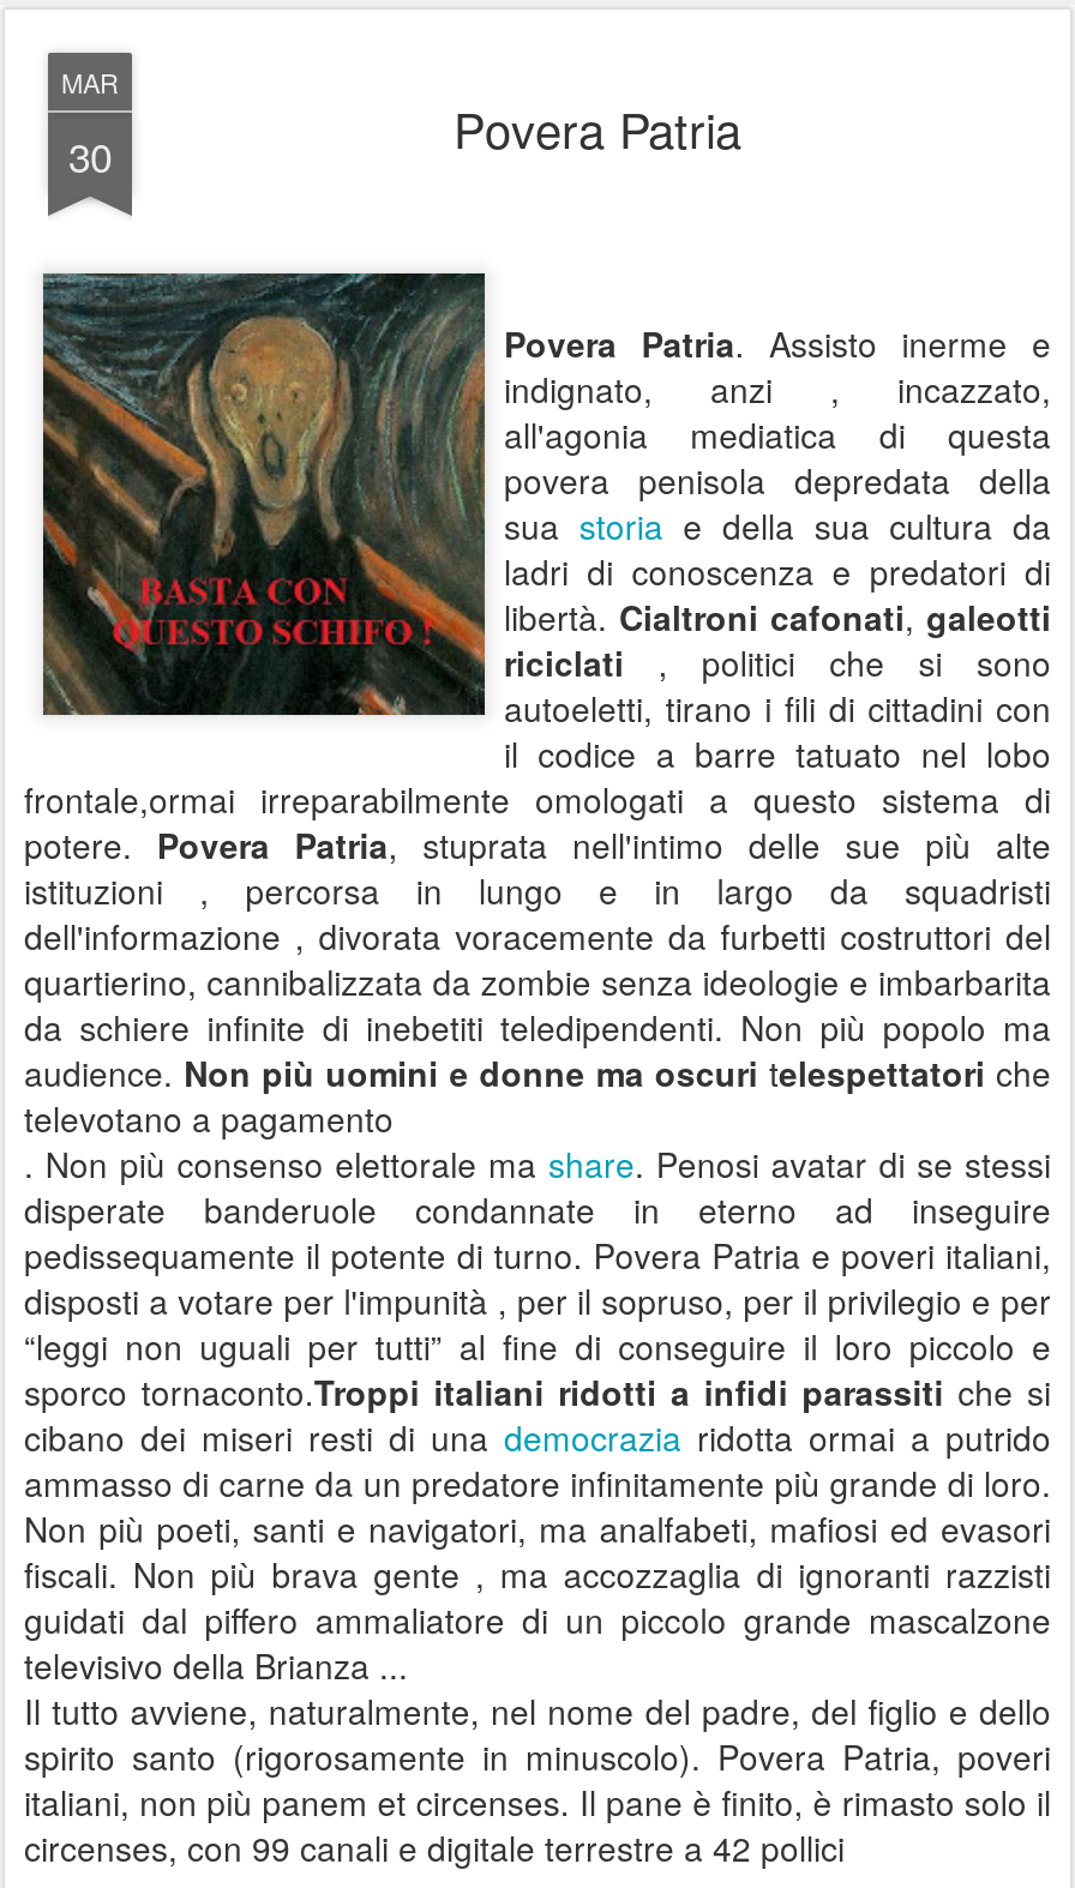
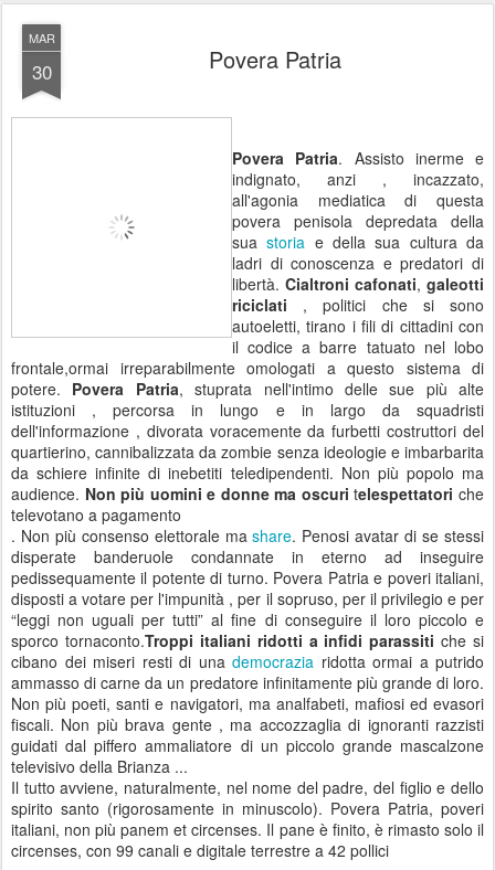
- [image]
